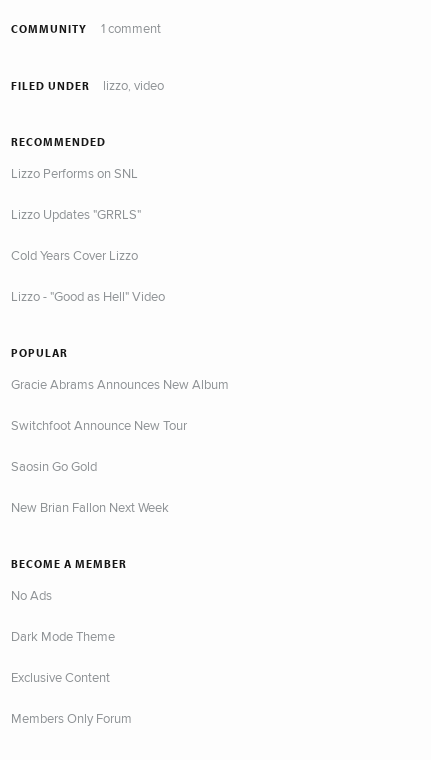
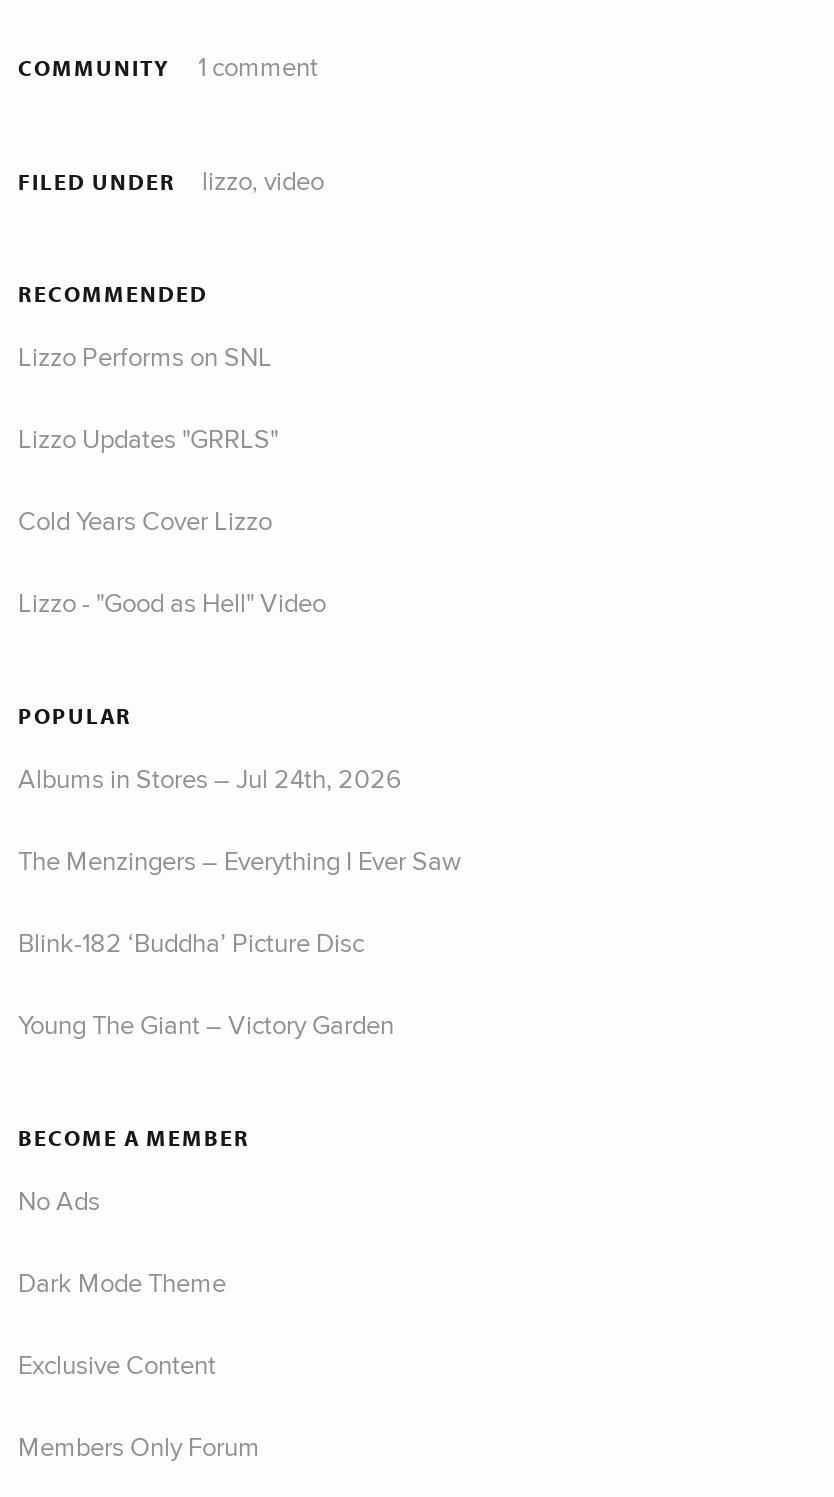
- Gracie Abrams Announces New Album
+ Albums in Stores – Jul 24th, 2026

- Switchfoot Announce New Tour
+ The Menzingers – Everything I Ever Saw

- Saosin Go Gold
+ Blink-182 ‘Buddha’ Picture Disc

- New Brian Fallon Next Week
+ Young The Giant – Victory Garden
